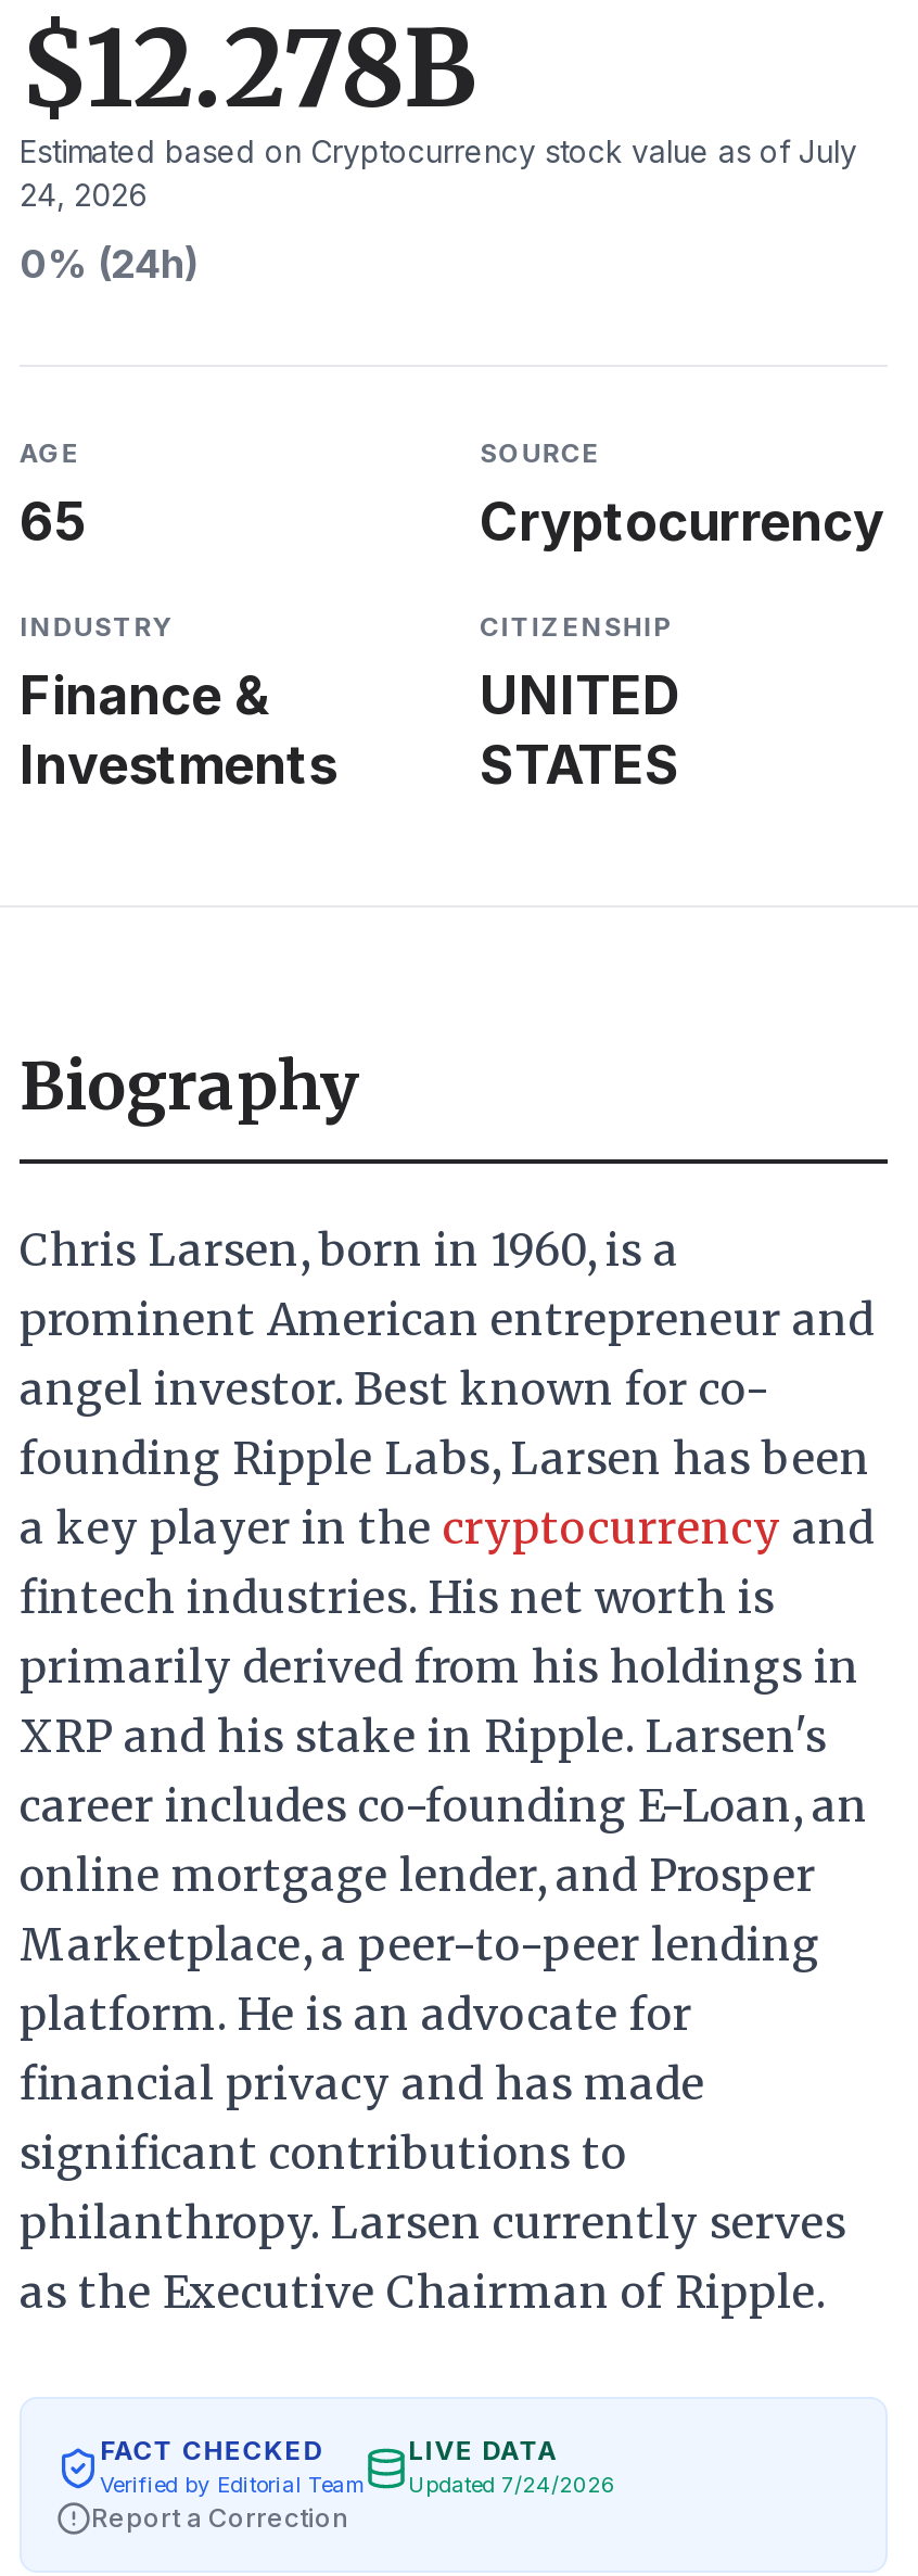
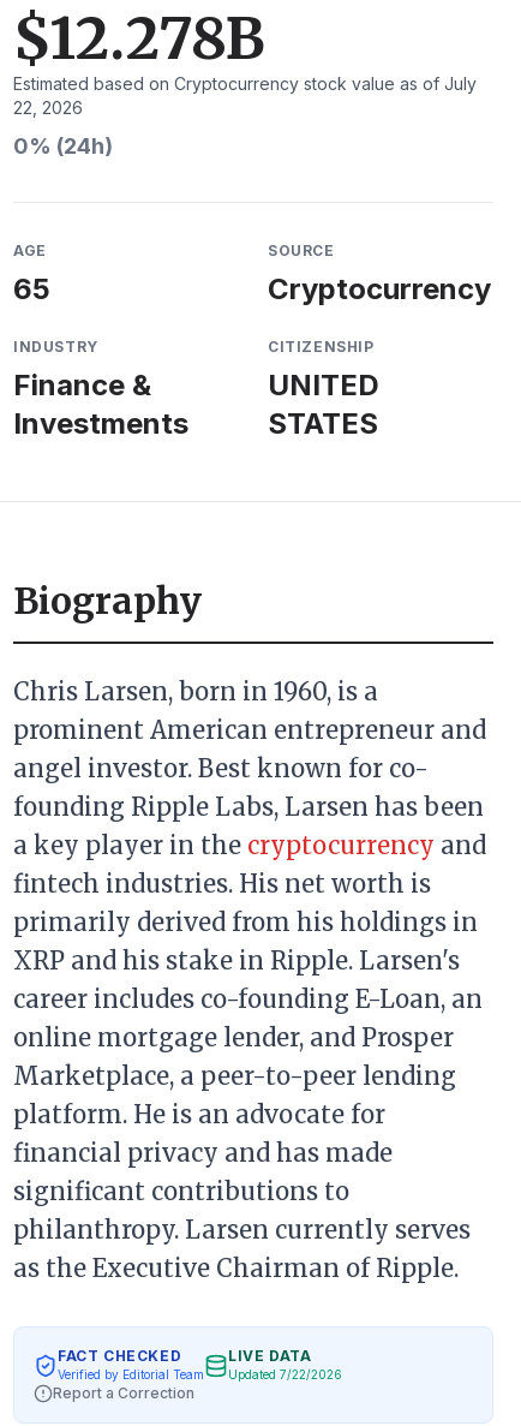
- 24, 2026
+ 22, 2026

- Verified by Editorial Team Updated 7/24/2026
+ Verified by Editorial Team Updated 7/22/2026
